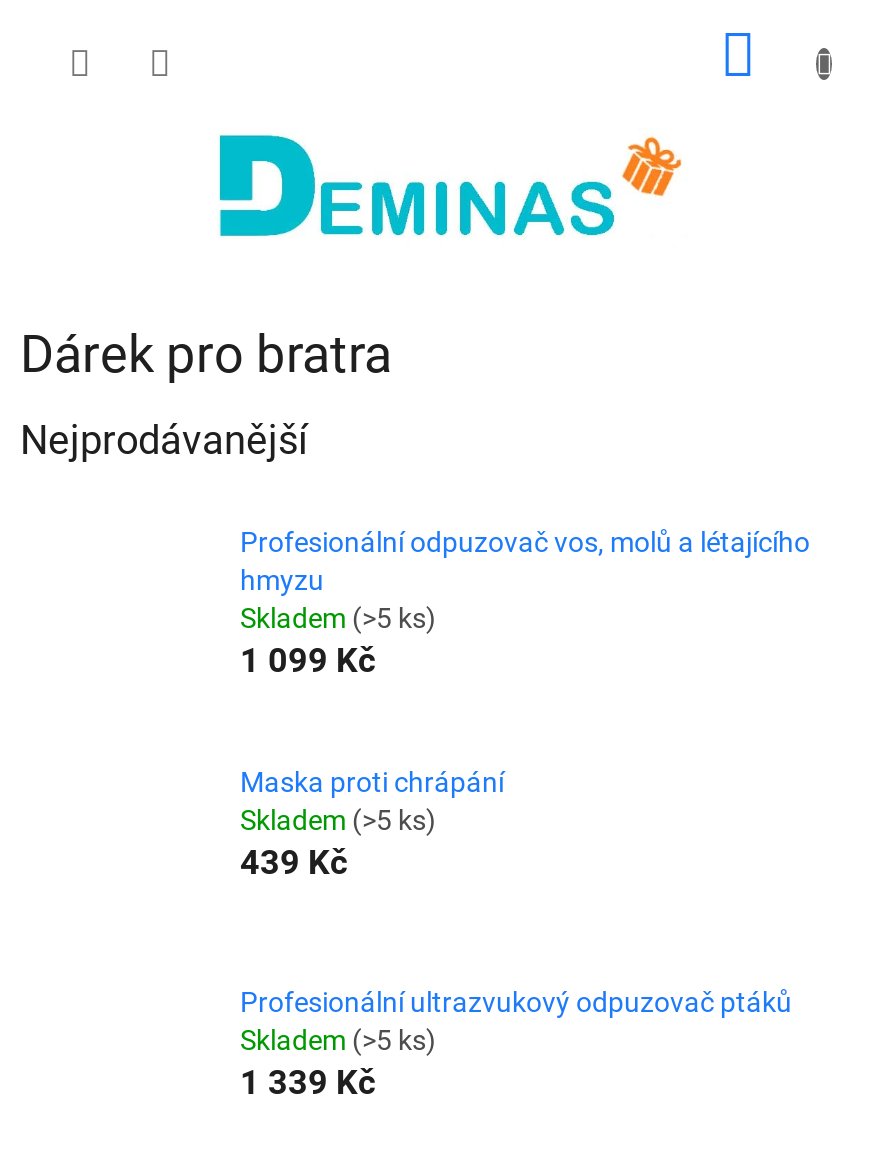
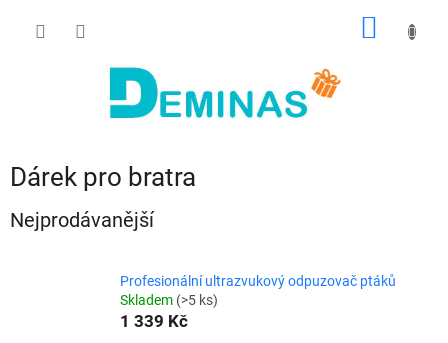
- Profesionální odpuzovač vos, molů a létajícího
- hmyzu
- Skladem (>5 ks)
- 1 099 Kč
- Maska proti chrápání
- Skladem (>5 ks)
- 439 Kč
